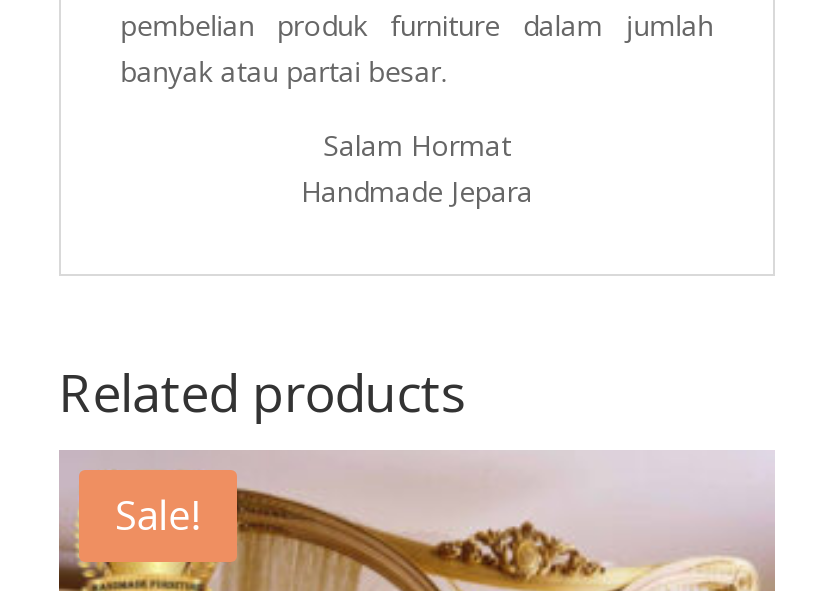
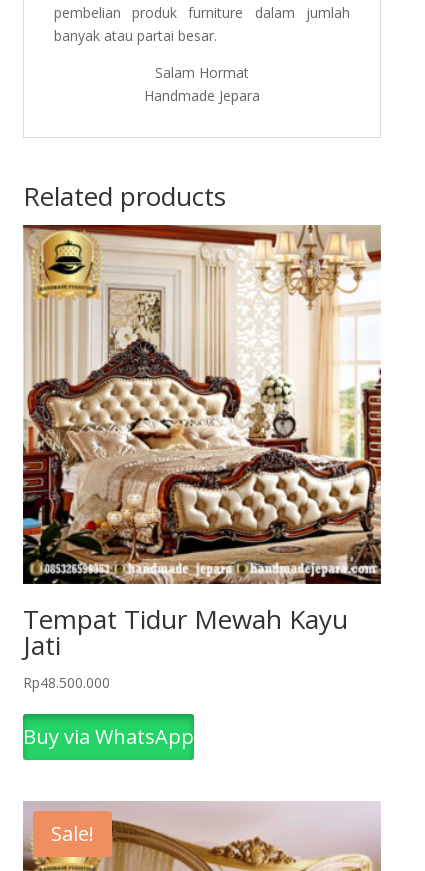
+ [image]
+ Tempat Tidur Mewah Kayu
+ Jati
+ Rp48.500.000
+ Buy via WhatsApp
